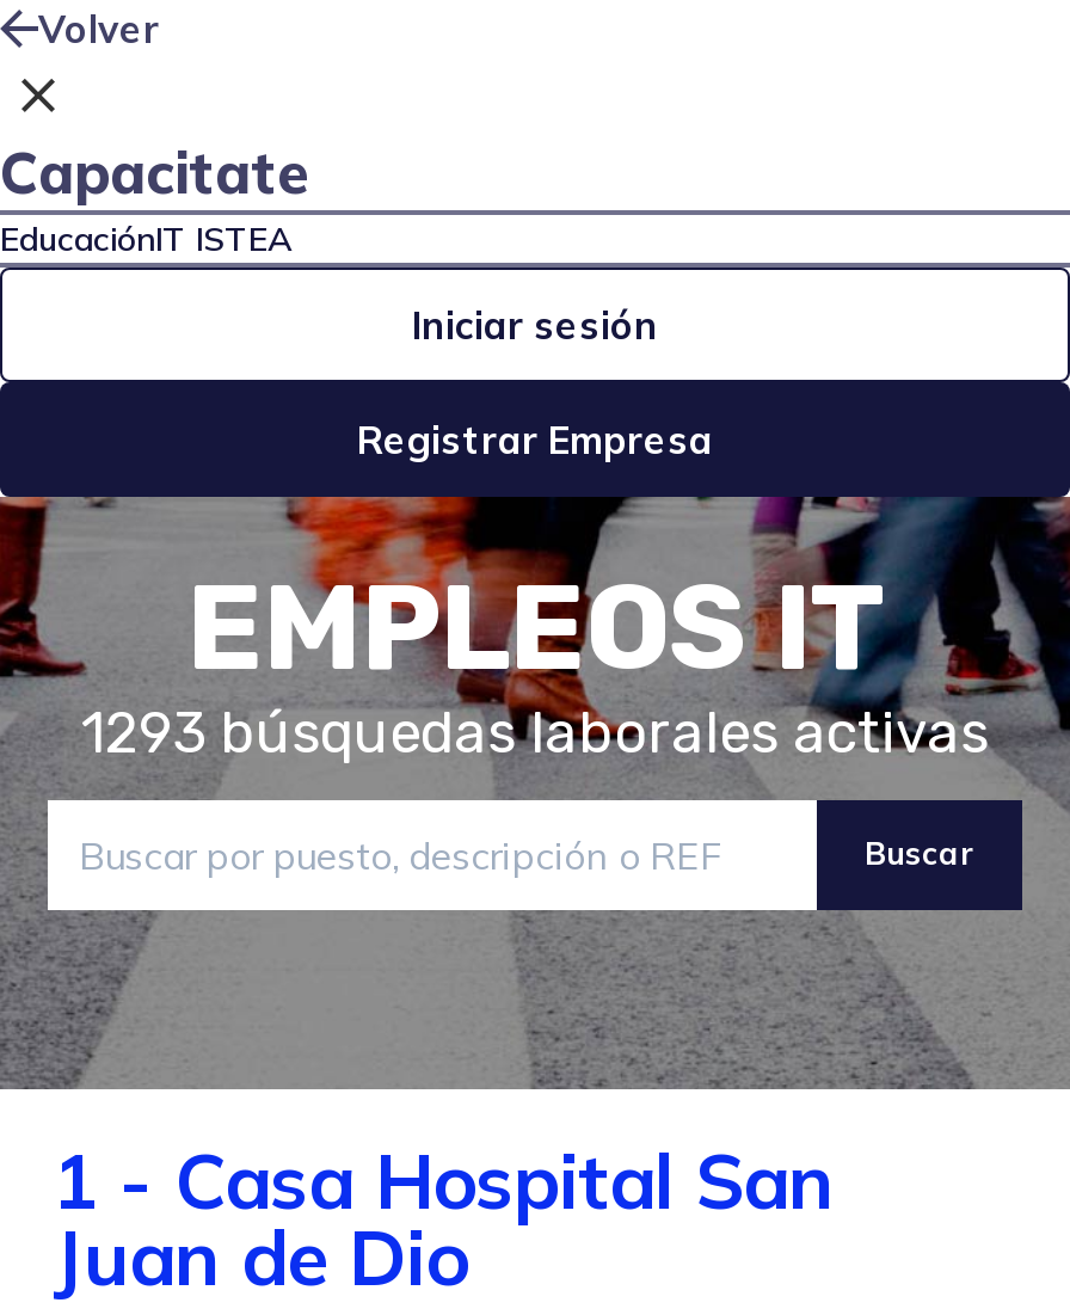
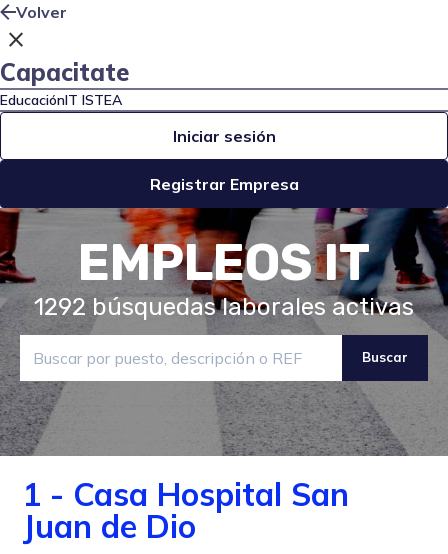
- 1293 búsquedas laborales activas
+ 1292 búsquedas laborales activas
